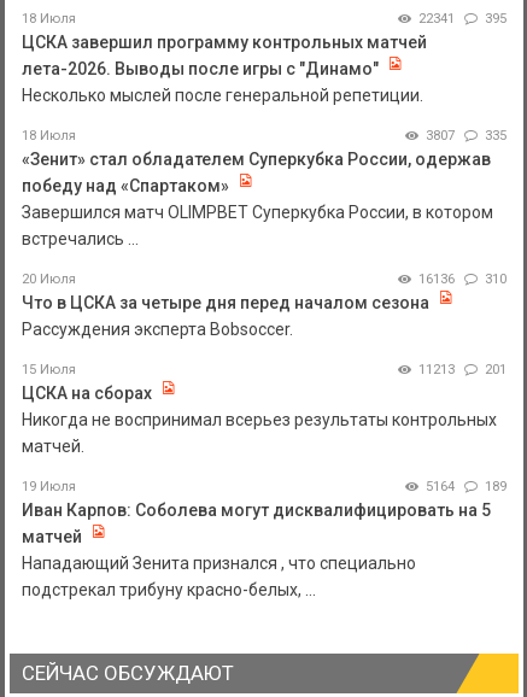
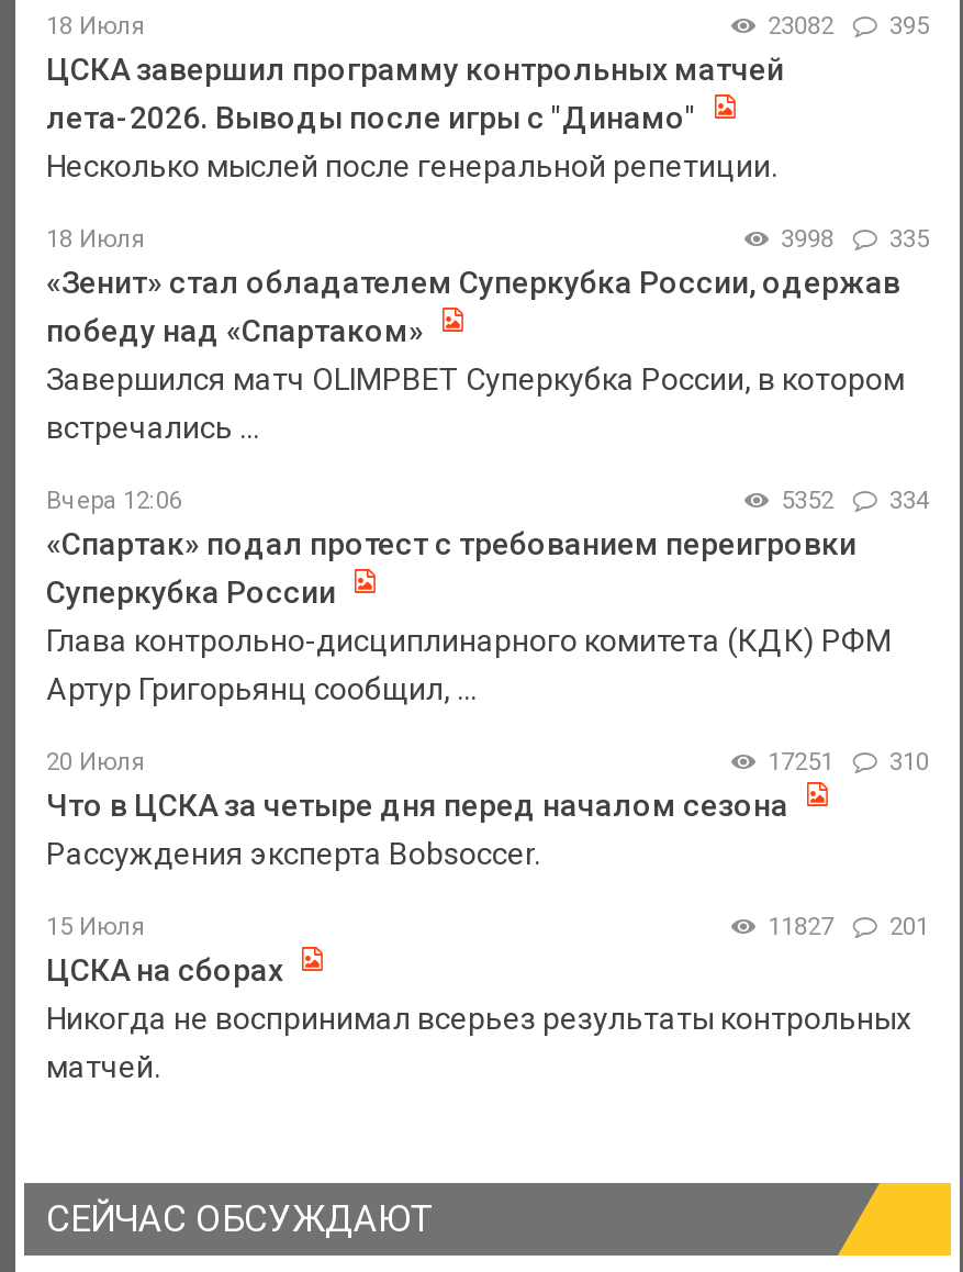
- 22341 395
+ 23082 395

- 3807 335
+ 3998 335

+ Вчера 12:06
+ 5352
+ 334
+ «Спартак» подал протест с требованием переигровки
+ Суперкубка России
+ Глава контрольно-дисциплинарного комитета (КДК) РФМ
+ Артур Григорьянц сообщил, ...

moved down: 20 Июля | 310 | Что в ЦСКА за четыре дня перед началом сезона | ... | Никогда не воспринимал всерьез результаты контрольных | матчей.

- 16136 310
+ 17251 310

- 11213 201
+ 11827 201

- 19 Июля
- 5164
- 189
- Иван Карпов: Соболева могут дисквалифицировать на 5
- матчей
- Нападающий Зенита признался , что специально
- подстрекал трибуну красно-белых, ...
